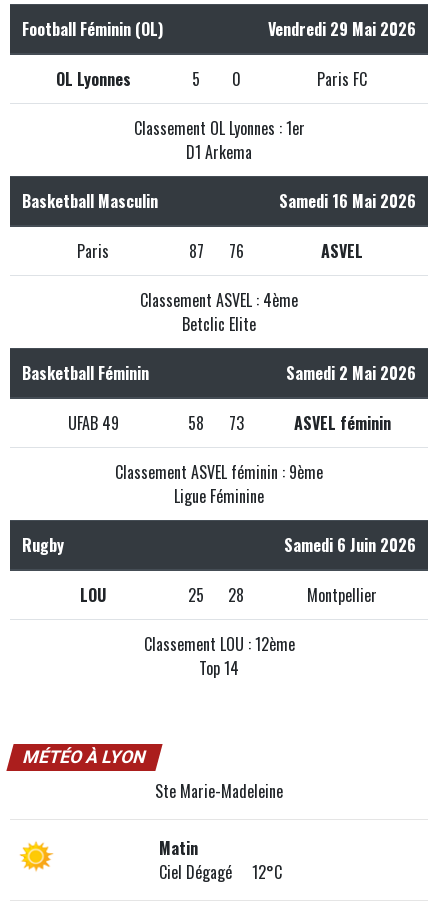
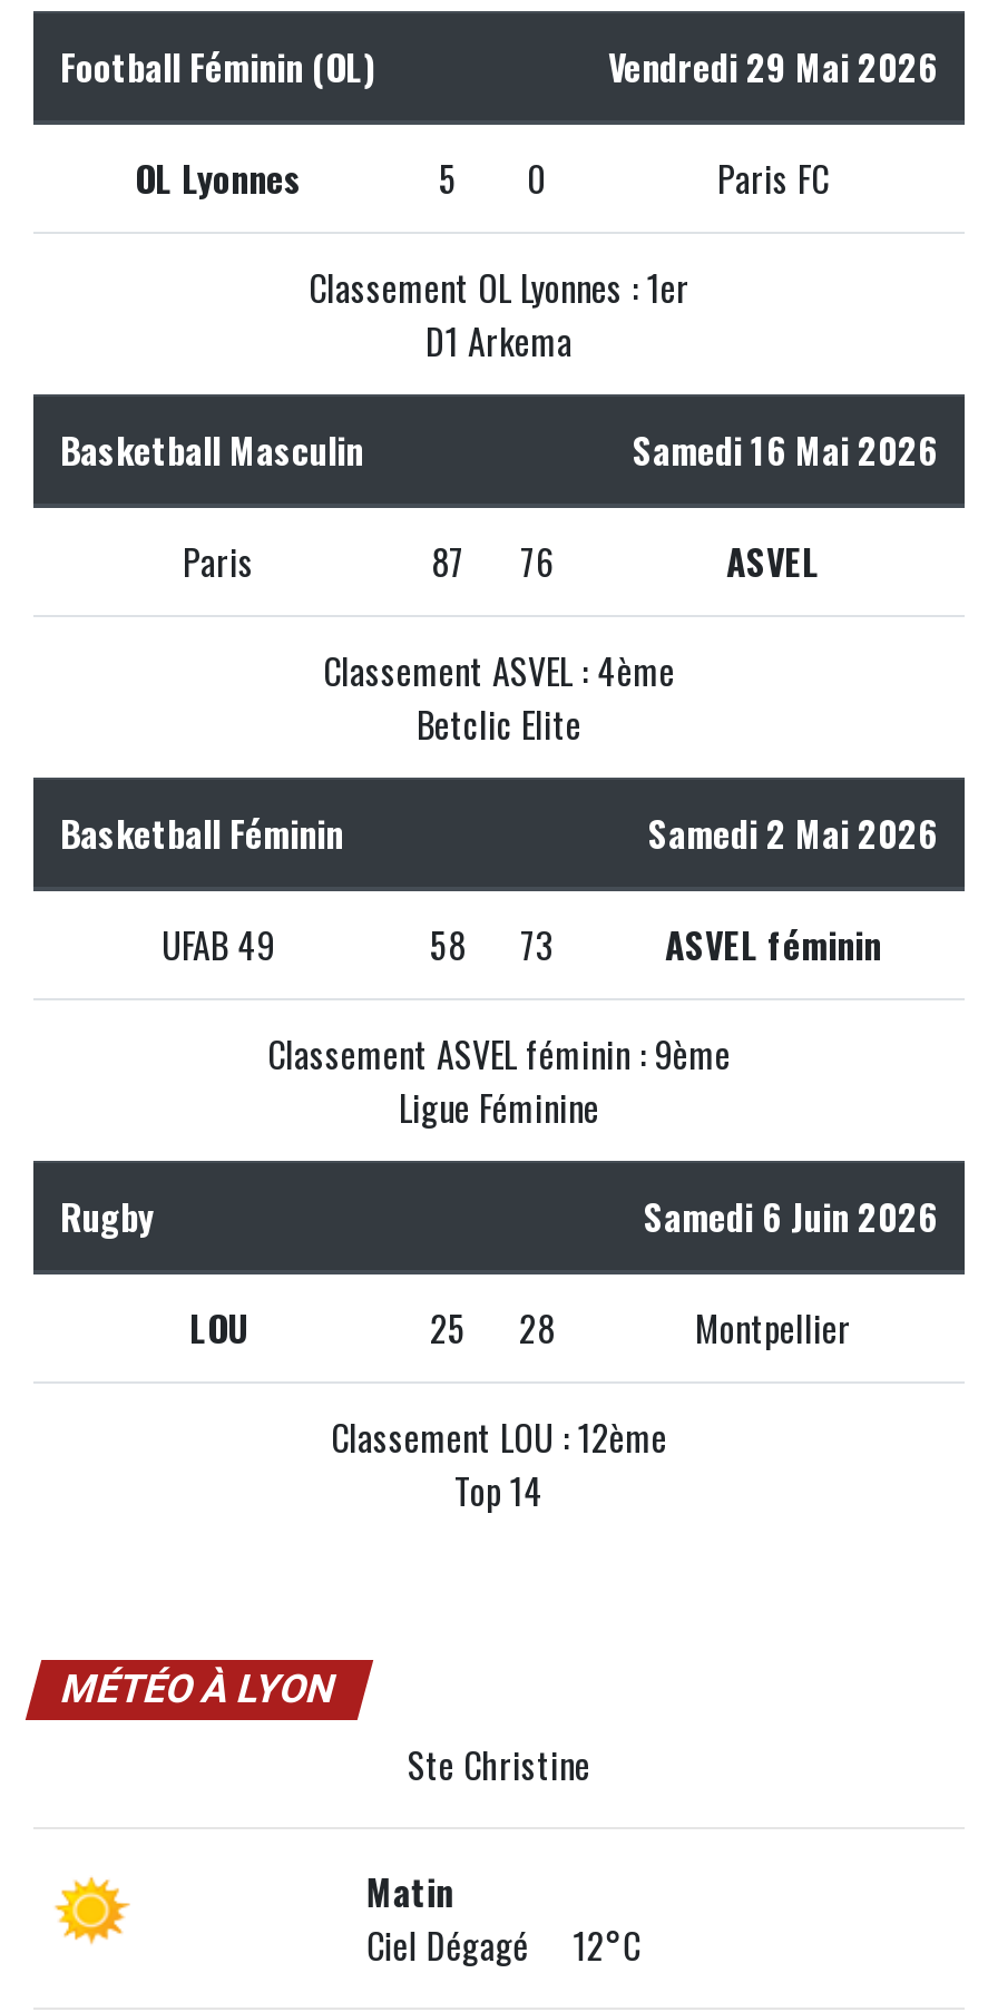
- Ste Marie-Madeleine
+ Ste Christine
